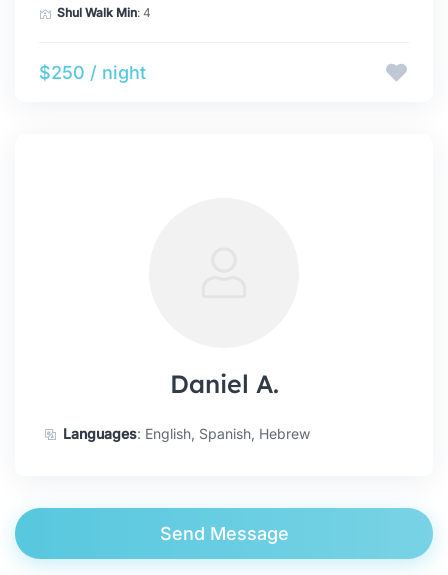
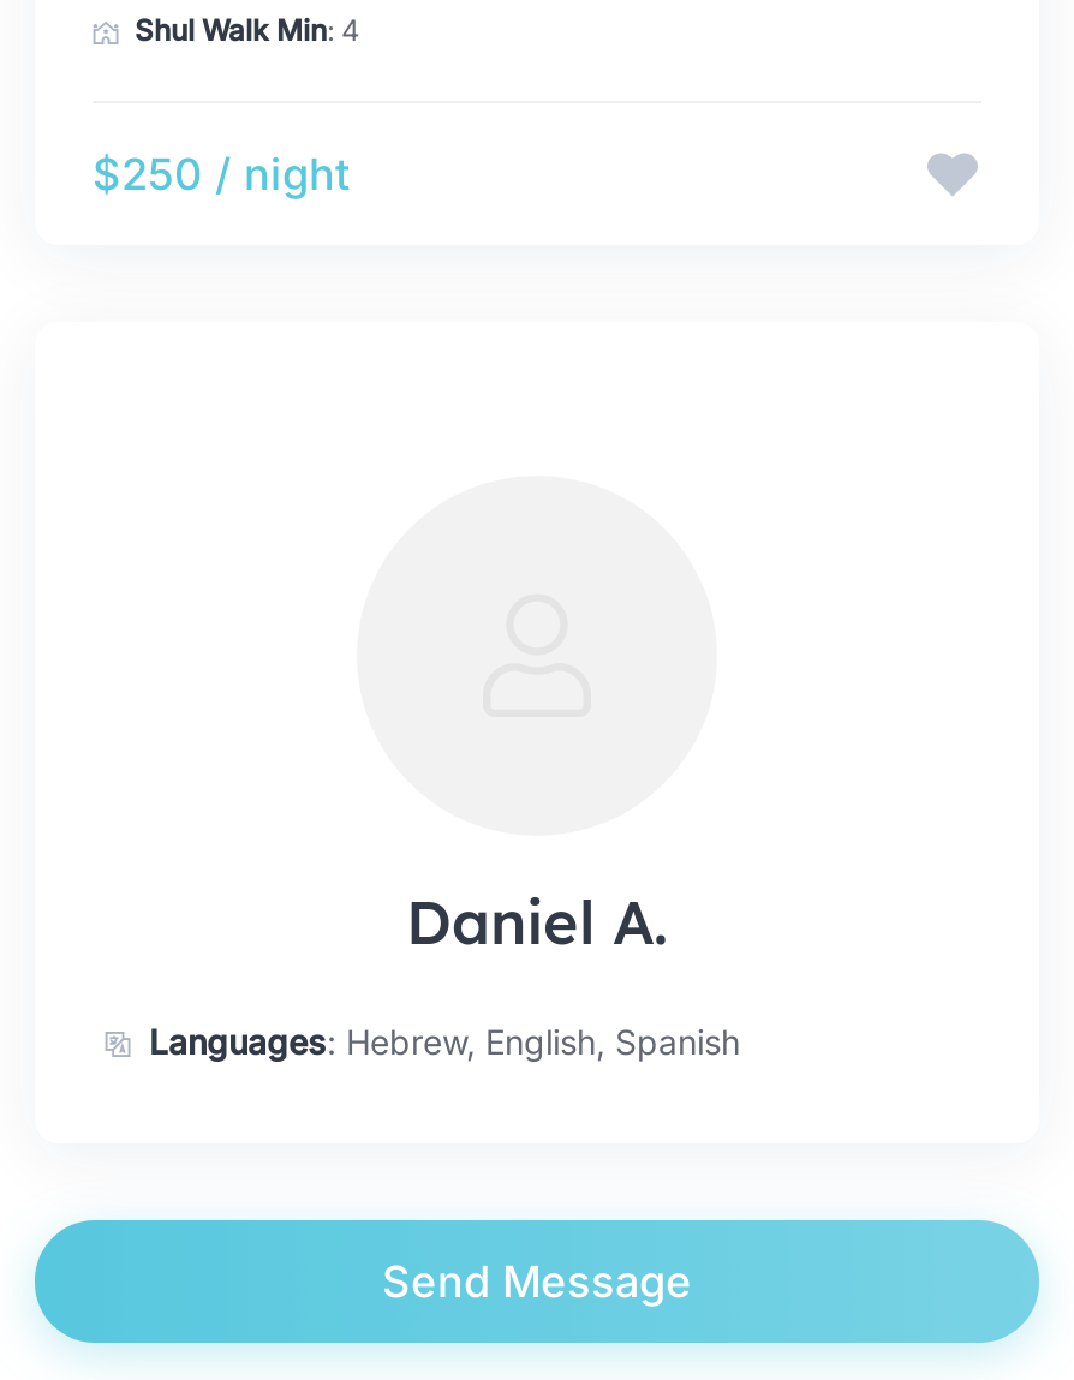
- Languages: English, Spanish, Hebrew
+ Languages: Hebrew, English, Spanish
